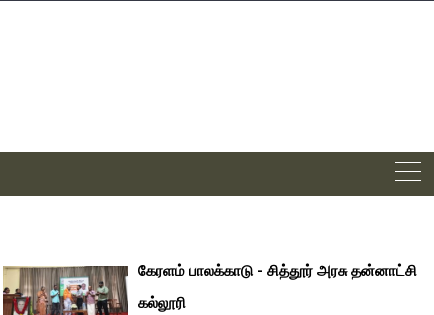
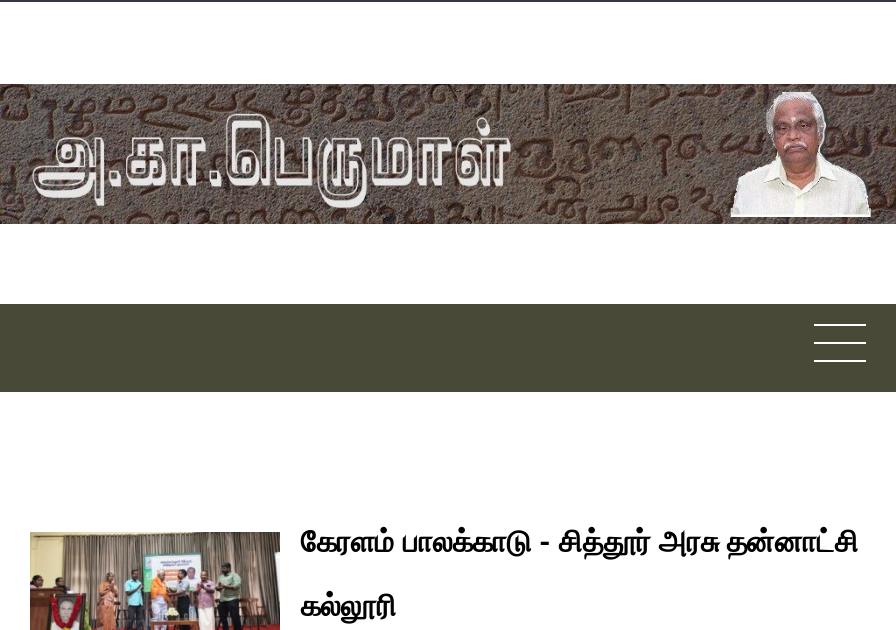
+ [image]
